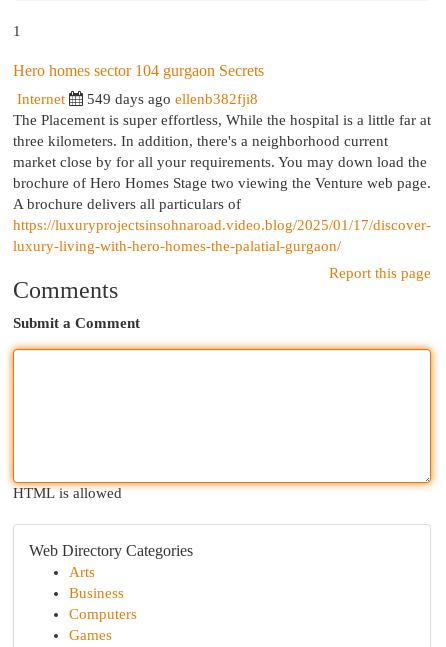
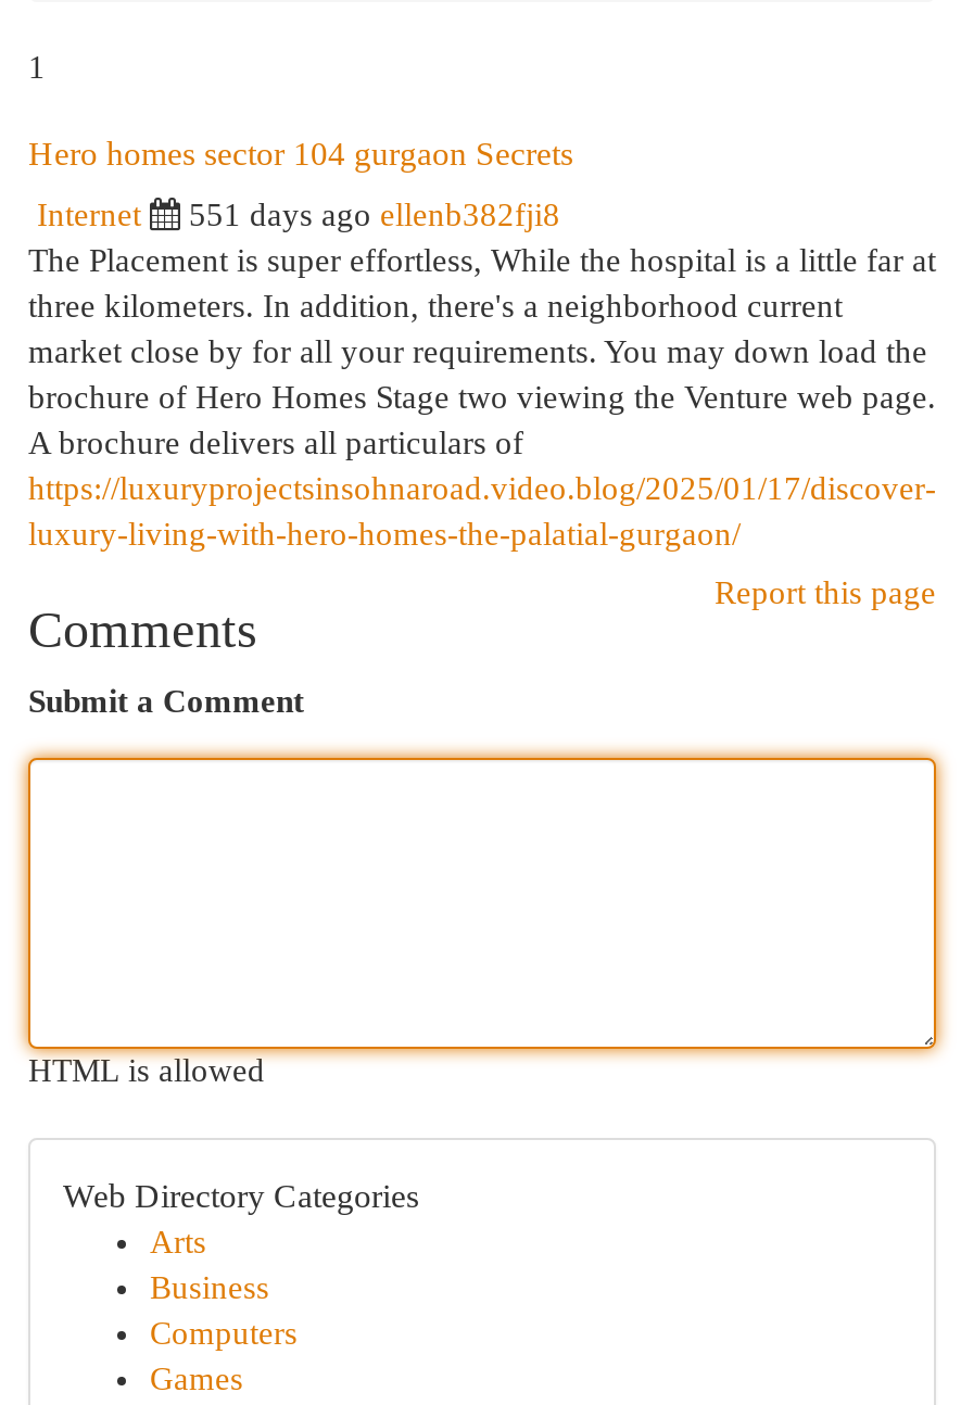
- 549 days ago ellenb382fji8
+ 551 days ago ellenb382fji8
